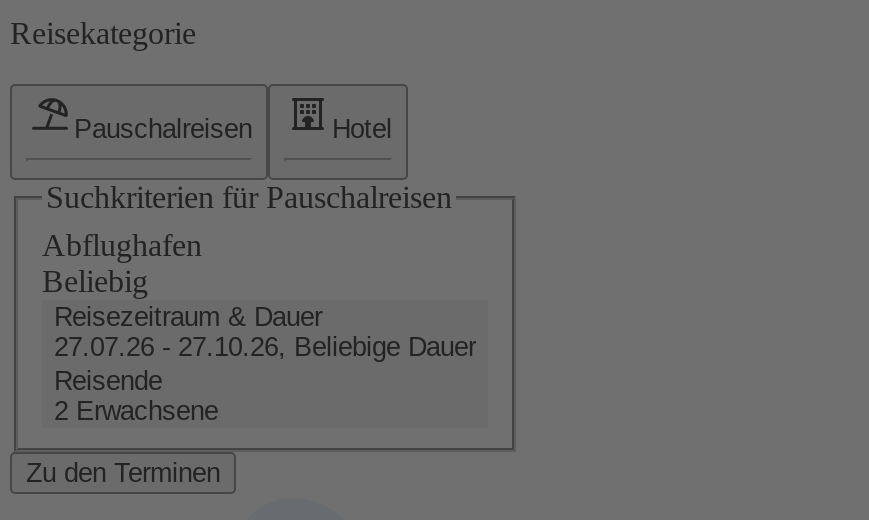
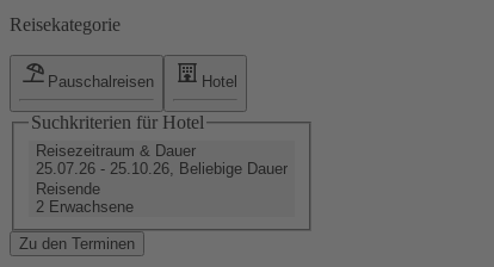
- Suchkriterien für Pauschalreisen
- Abflughafen
- Beliebig
+ Suchkriterien für Hotel

- 27.07.26 - 27.10.26, Beliebige Dauer
+ 25.07.26 - 25.10.26, Beliebige Dauer
